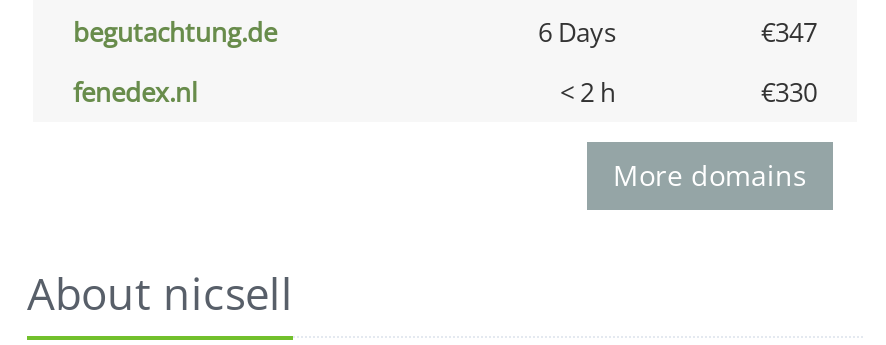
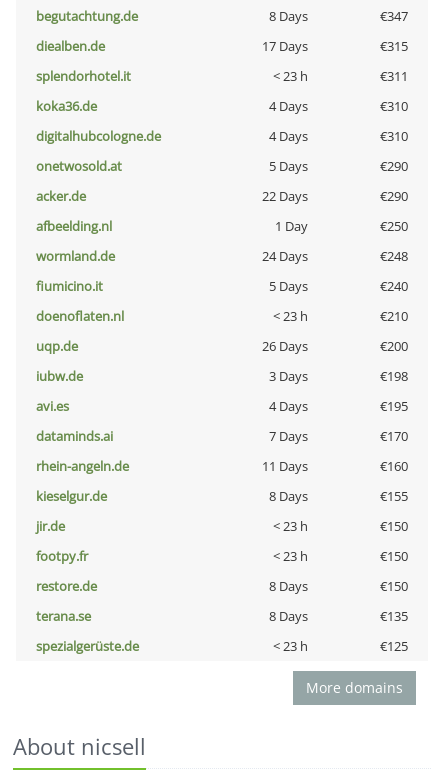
- 6 Days
+ 8 Days

- fenedex.nl
- < 2 h
- €330
+ diealben.de
+ 17 Days
+ €315
+ splendorhotel.it
+ < 23 h
+ €311
+ koka36.de
+ 4 Days
+ €310
+ digitalhubcologne.de
+ 4 Days
+ €310
+ onetwosold.at
+ 5 Days
+ €290
+ acker.de
+ 22 Days
+ €290
+ afbeelding.nl
+ 1 Day
+ €250
+ wormland.de
+ 24 Days
+ €248
+ fiumicino.it
+ 5 Days
+ €240
+ doenoflaten.nl
+ < 23 h
+ €210
+ uqp.de
+ 26 Days
+ €200
+ iubw.de
+ 3 Days
+ €198
+ avi.es
+ 4 Days
+ €195
+ dataminds.ai
+ 7 Days
+ €170
+ rhein-angeln.de
+ 11 Days
+ €160
+ kieselgur.de
+ 8 Days
+ €155
+ jir.de
+ < 23 h
+ €150
+ footpy.fr
+ < 23 h
+ €150
+ restore.de
+ 8 Days
+ €150
+ terana.se
+ 8 Days
+ €135
+ spezialgerüste.de
+ < 23 h
+ €125
